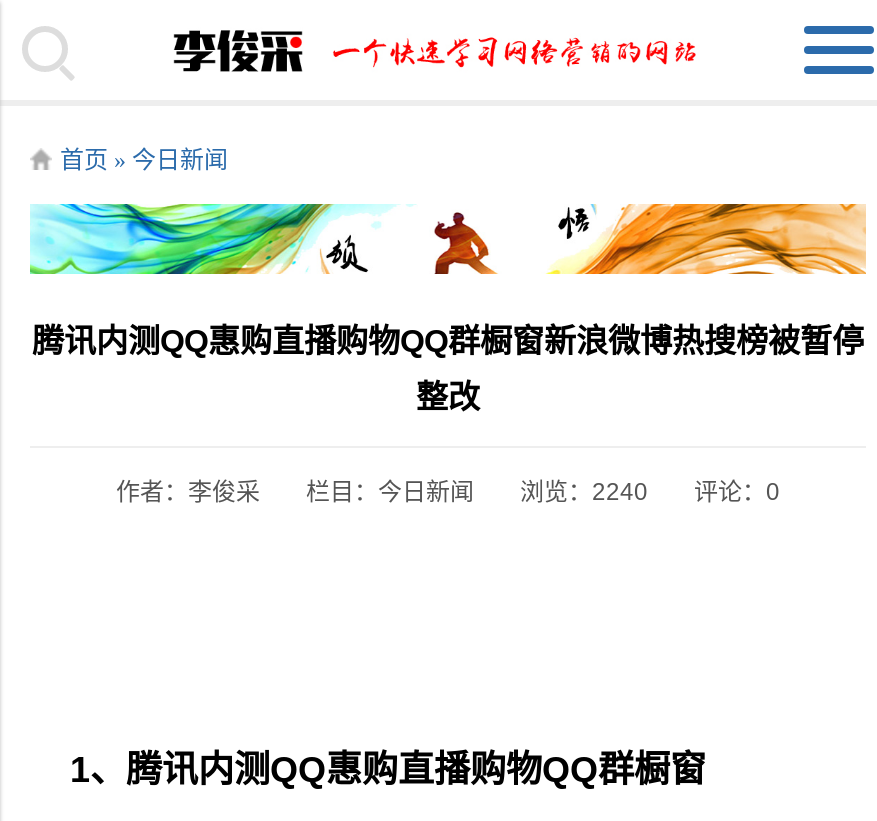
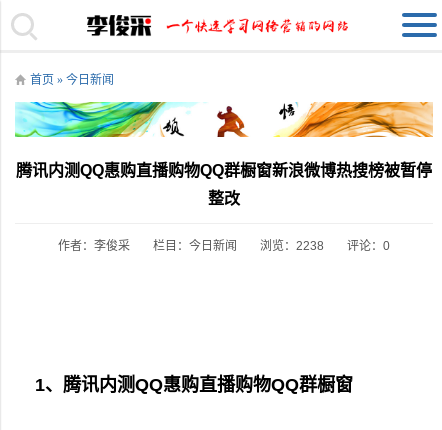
- 作者：李俊采 栏目：今日新闻 浏览：2240 评论：0
+ 作者：李俊采 栏目：今日新闻 浏览：2238 评论：0
